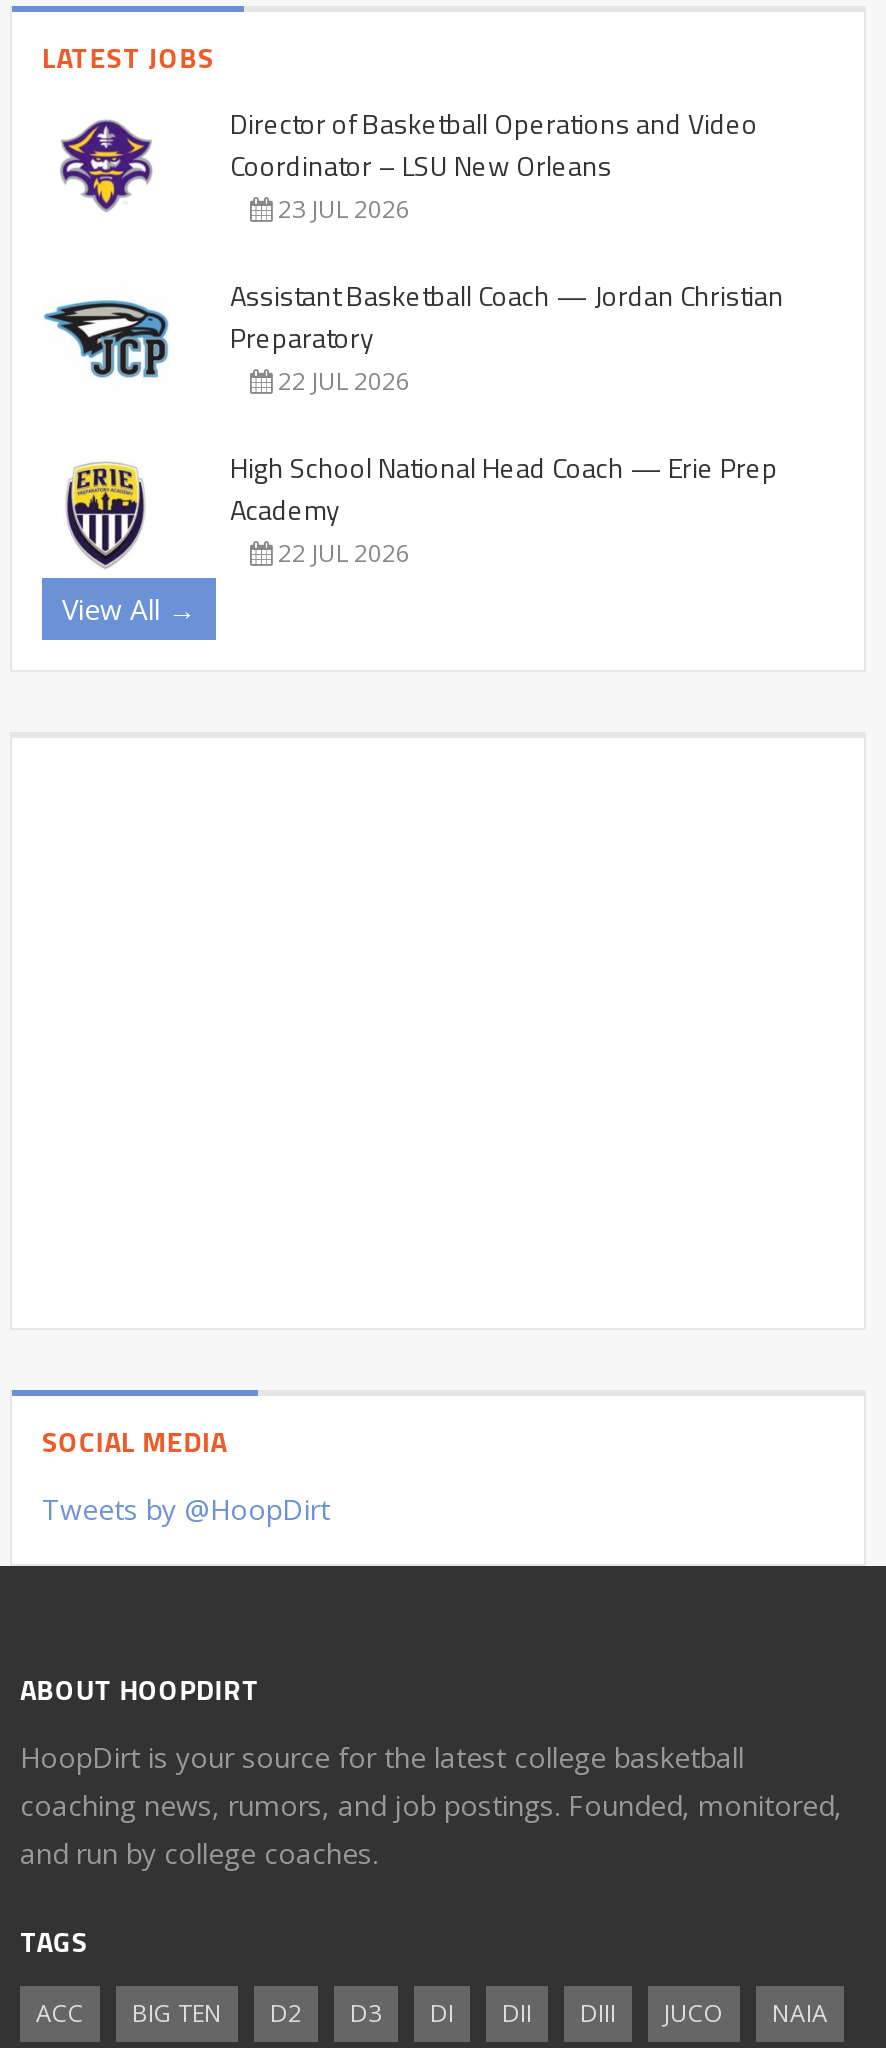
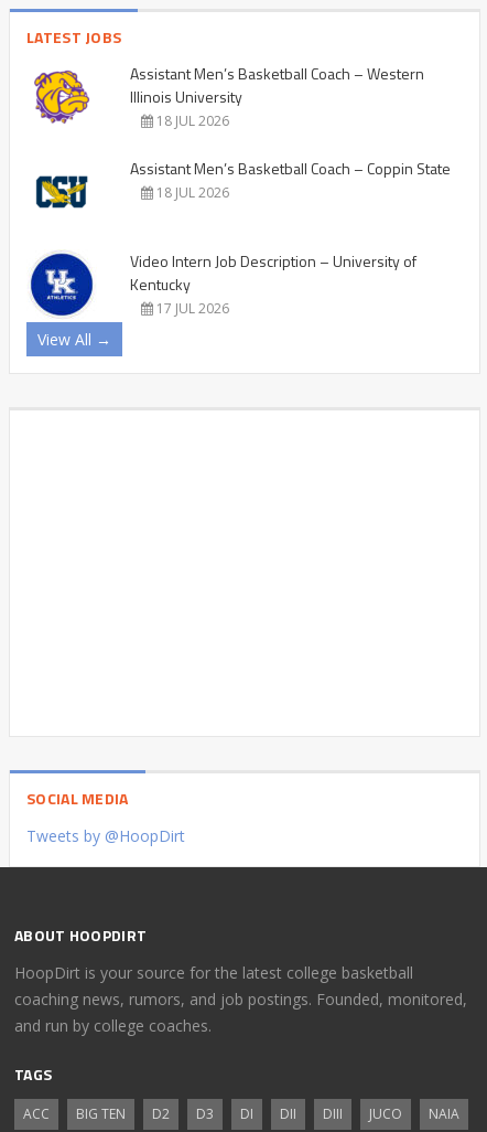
- [image]
- Director of Basketball Operations and Video
- Coordinator – LSU New Orleans
- 23 JUL 2026
+ [image]
+ Assistant Men’s Basketball Coach – Western
+ Illinois University
+ 18 JUL 2026

- [image]
- Assistant Basketball Coach — Jordan Christian
- Preparatory
- 22 JUL 2026
+ [image]
+ Assistant Men’s Basketball Coach – Coppin State
+ 18 JUL 2026

- [image]
- High School National Head Coach — Erie Prep
- Academy
- 22 JUL 2026
+ [image]
+ Video Intern Job Description – University of
+ Kentucky
+ 17 JUL 2026
